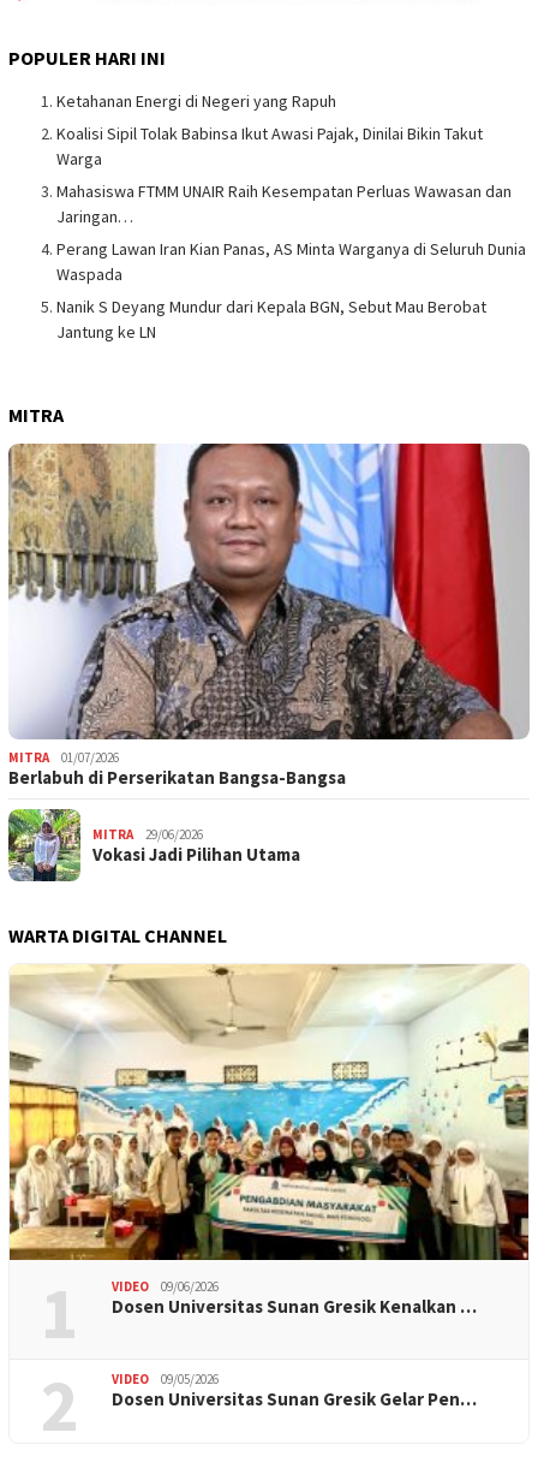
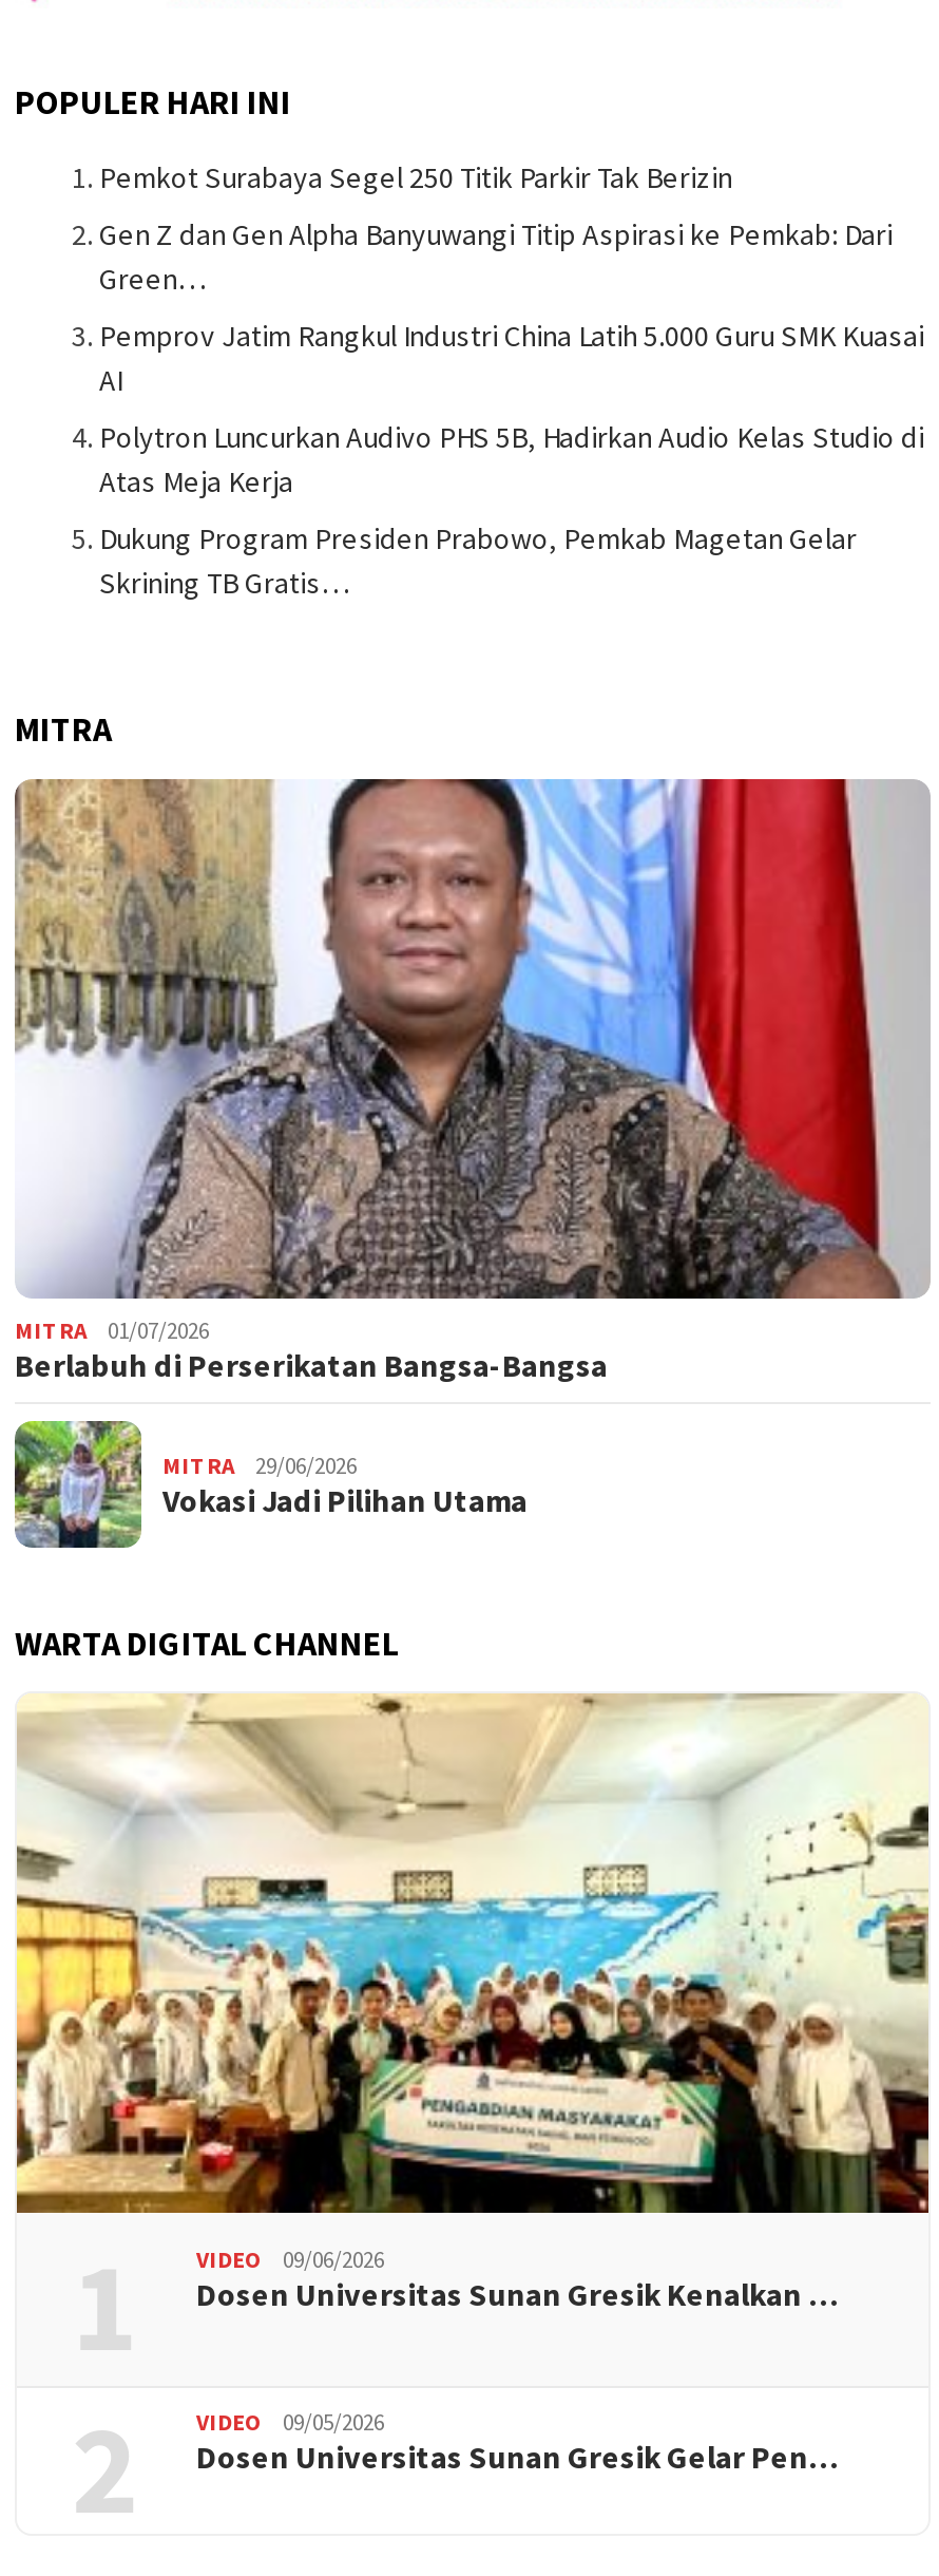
- Ketahanan Energi di Negeri yang Rapuh
+ Pemkot Surabaya Segel 250 Titik Parkir Tak Berizin

- Koalisi Sipil Tolak Babinsa Ikut Awasi Pajak, Dinilai Bikin Takut
- Warga
+ Gen Z dan Gen Alpha Banyuwangi Titip Aspirasi ke Pemkab: Dari
+ Green…

- Mahasiswa FTMM UNAIR Raih Kesempatan Perluas Wawasan dan
- Jaringan…
+ Pemprov Jatim Rangkul Industri China Latih 5.000 Guru SMK Kuasai
+ AI

- Perang Lawan Iran Kian Panas, AS Minta Warganya di Seluruh Dunia
- Waspada
+ Polytron Luncurkan Audivo PHS 5B, Hadirkan Audio Kelas Studio di
+ Atas Meja Kerja

- Nanik S Deyang Mundur dari Kepala BGN, Sebut Mau Berobat
- Jantung ke LN
+ Dukung Program Presiden Prabowo, Pemkab Magetan Gelar
+ Skrining TB Gratis…
